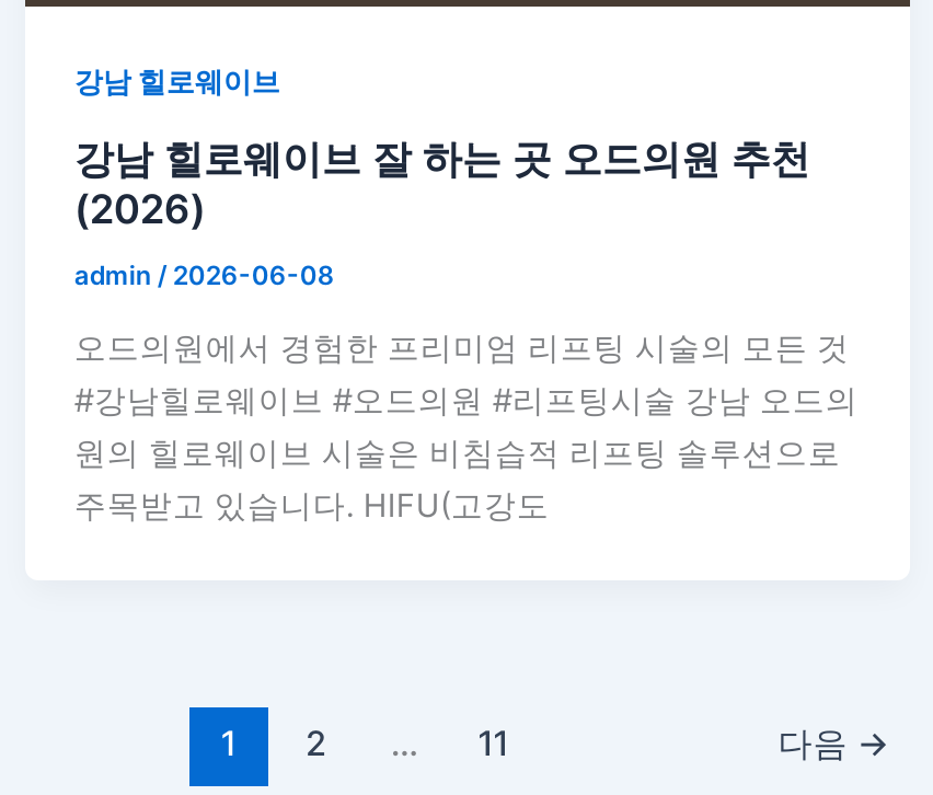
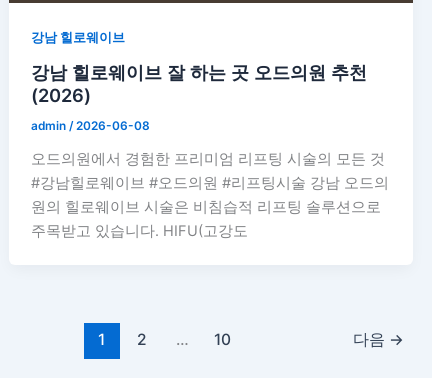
- 11
+ 10
